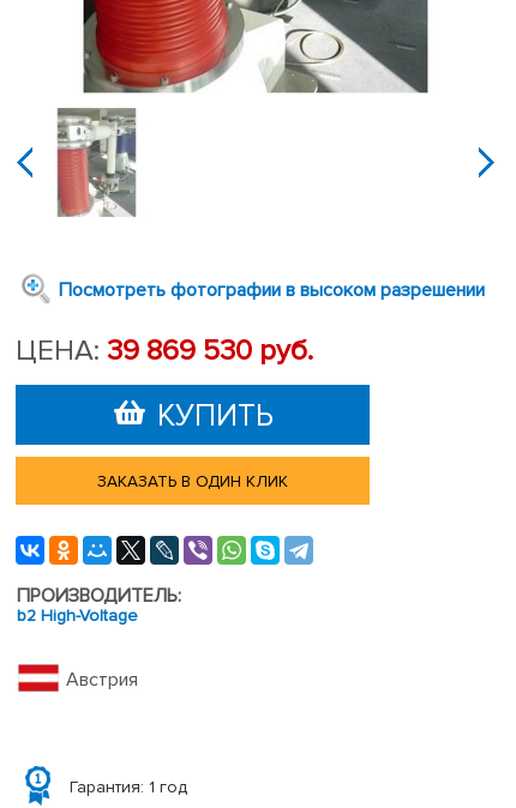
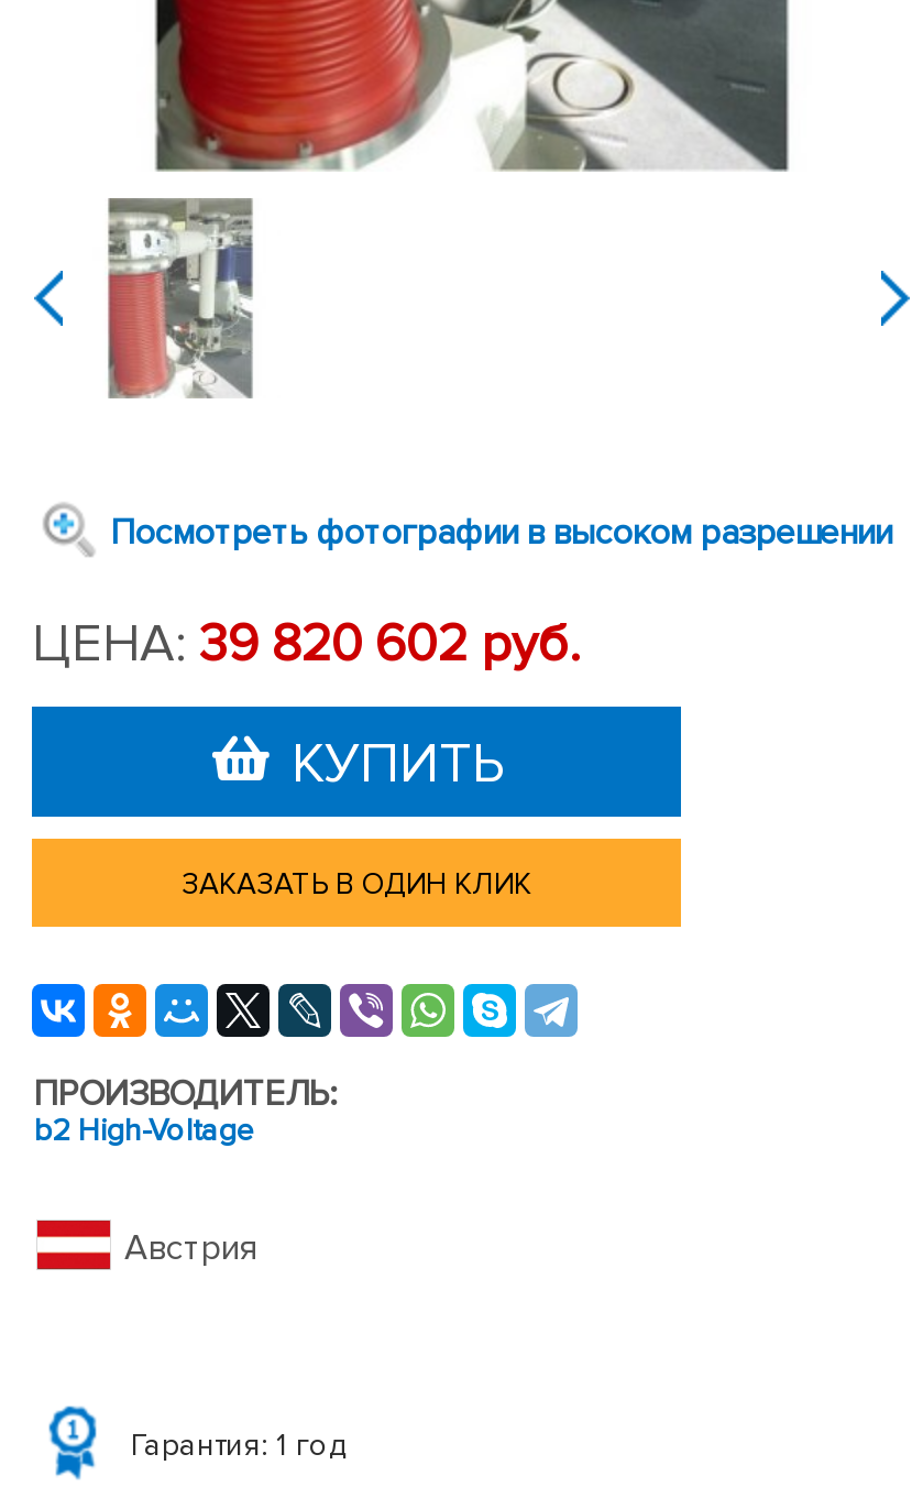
- ЦЕНА: 39 869 530 руб.
+ ЦЕНА: 39 820 602 руб.
